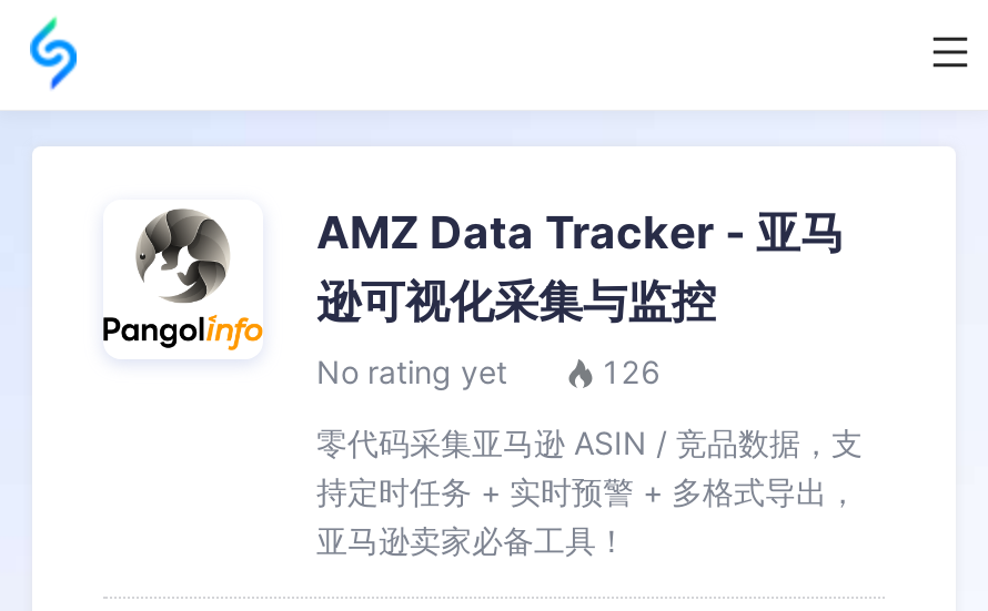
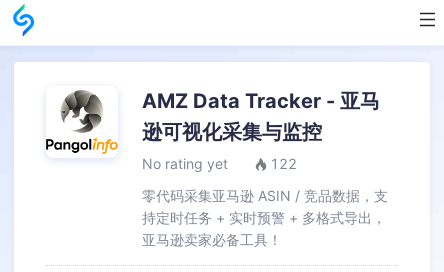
- 126
+ 122
